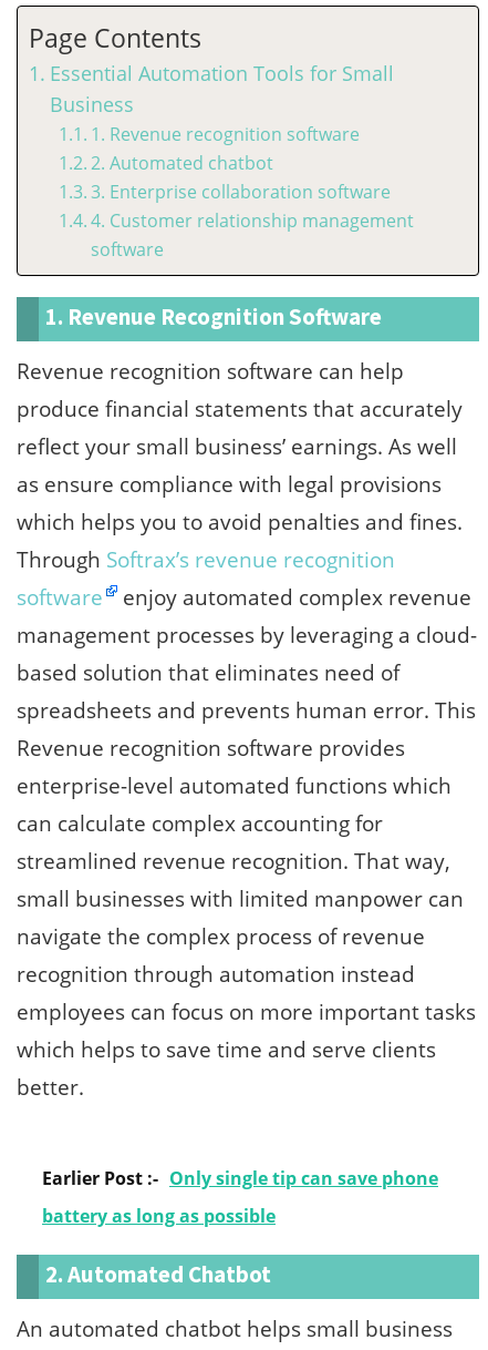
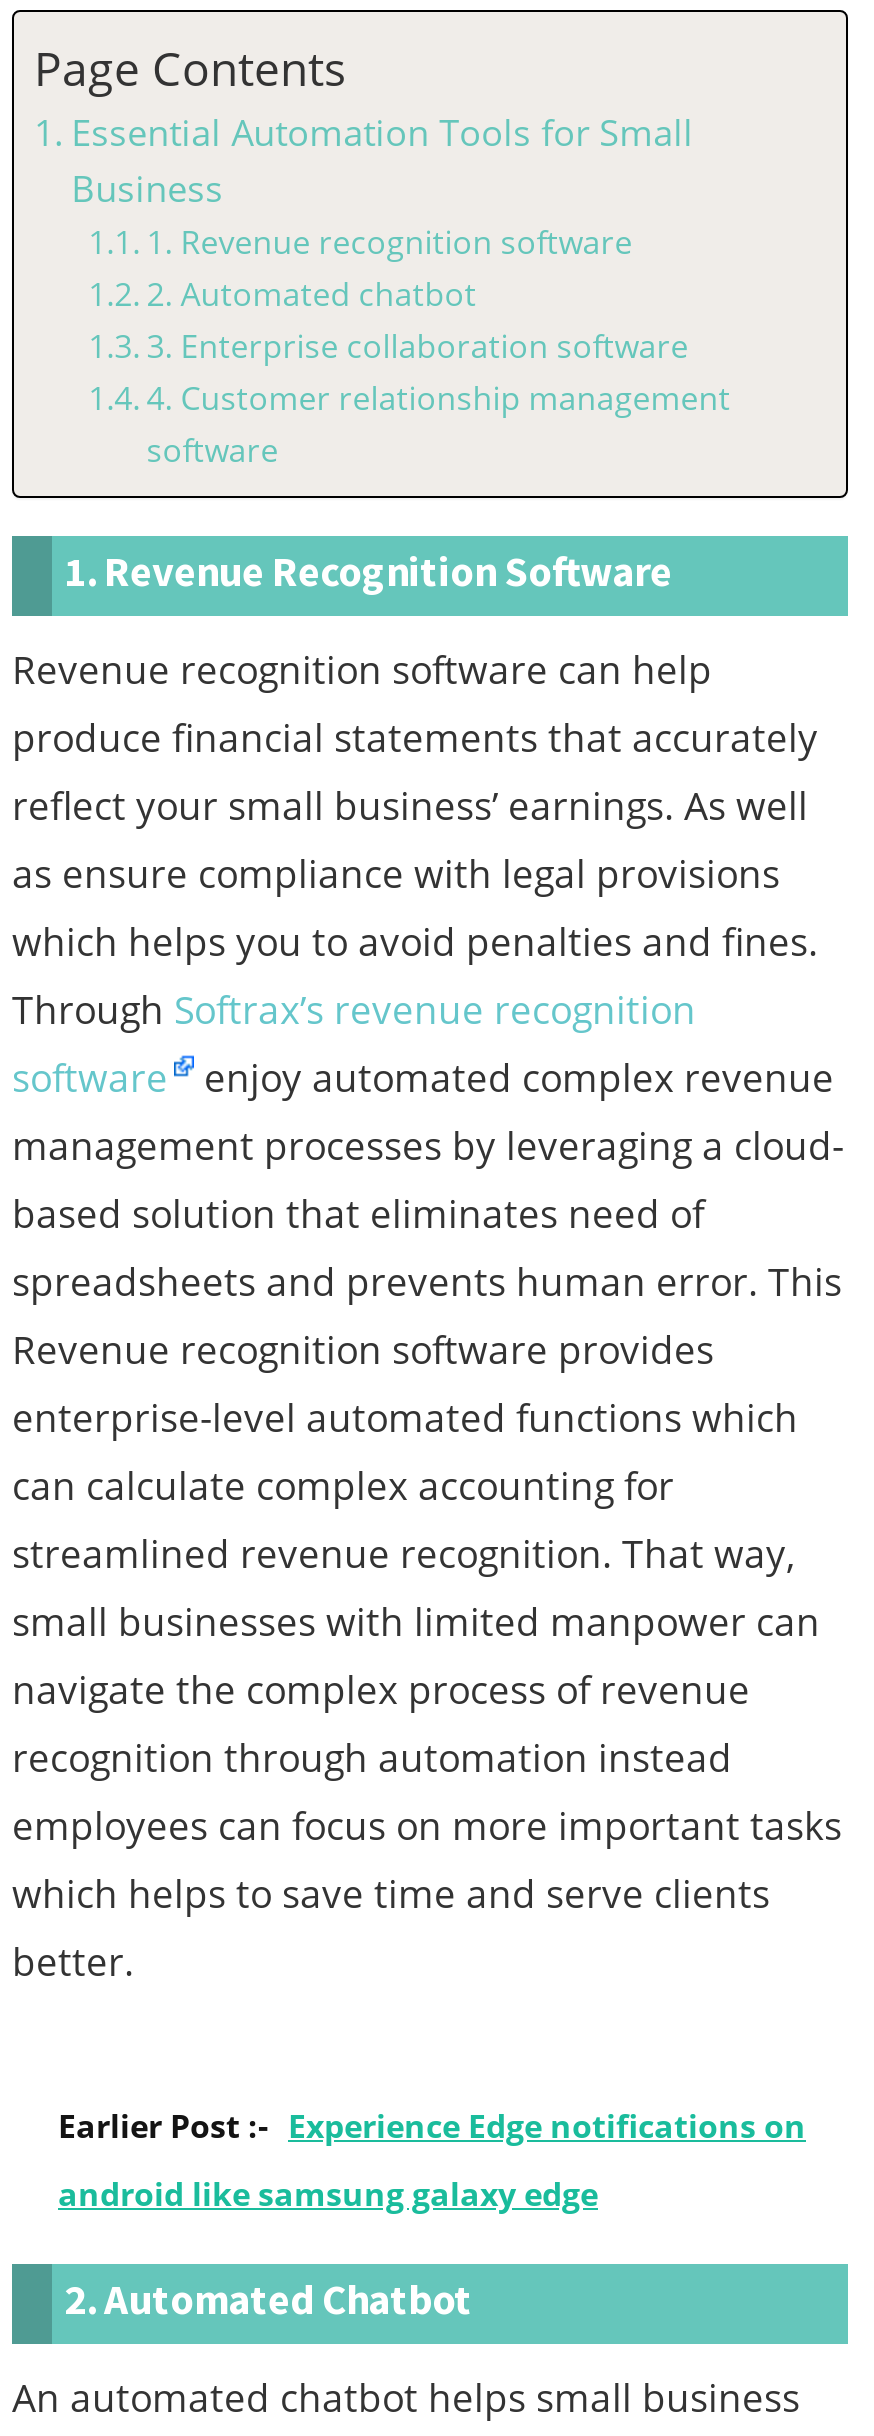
- Earlier Post :- Only single tip can save phone
+ Earlier Post :- Experience Edge notifications on

- battery as long as possible
+ android like samsung galaxy edge
